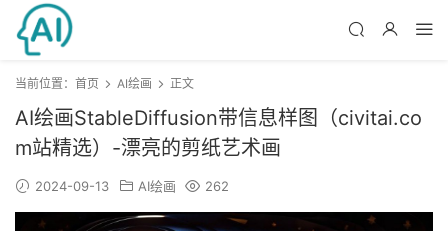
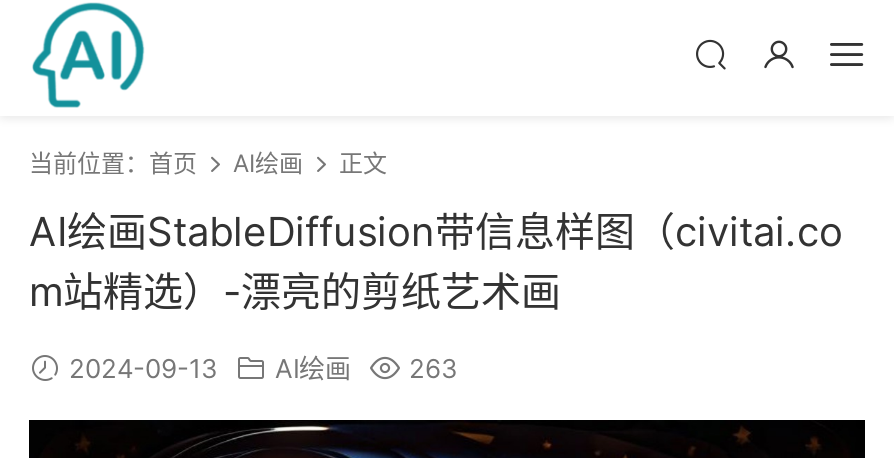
- 2024-09-13 AI绘画 262
+ 2024-09-13 AI绘画 263
